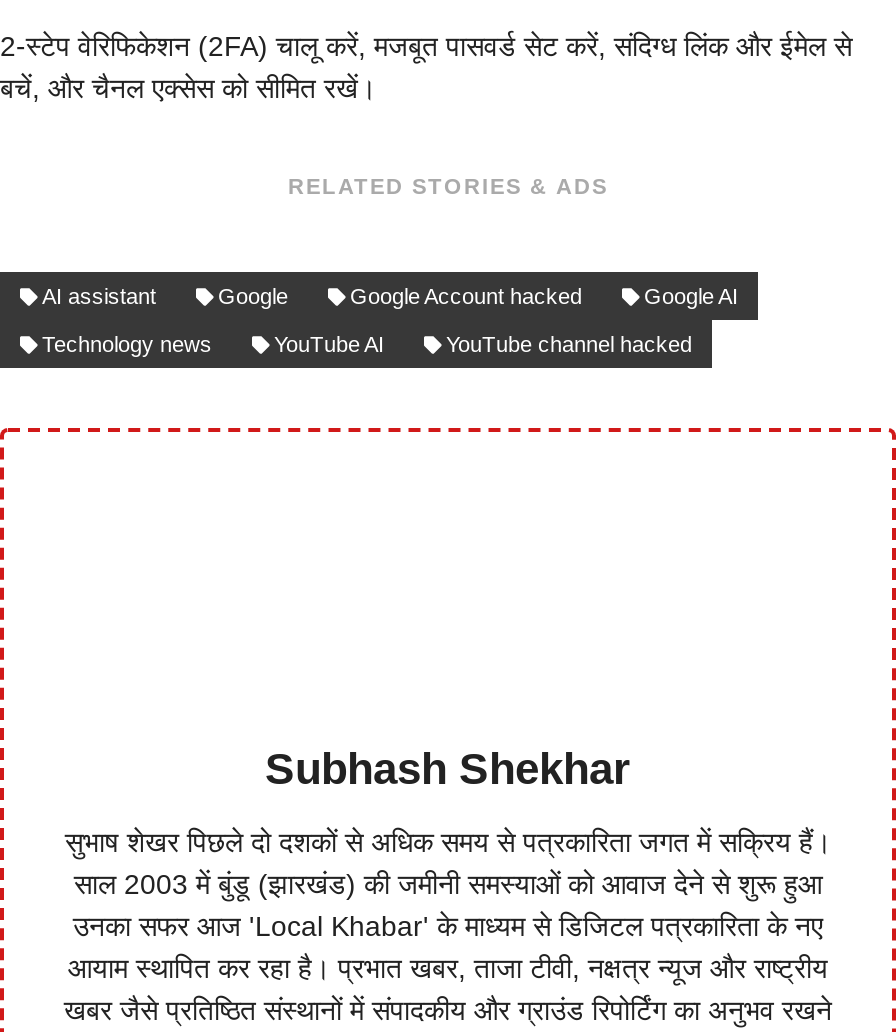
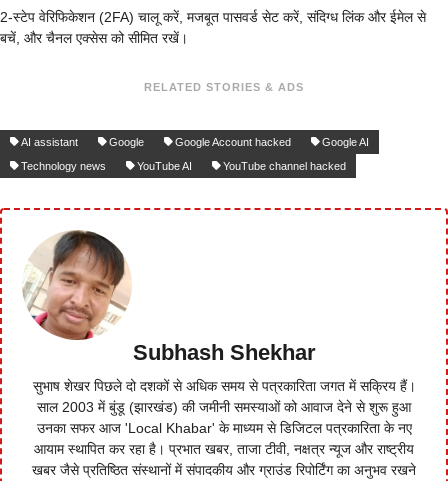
+ [image]
